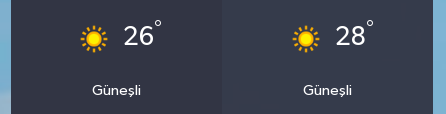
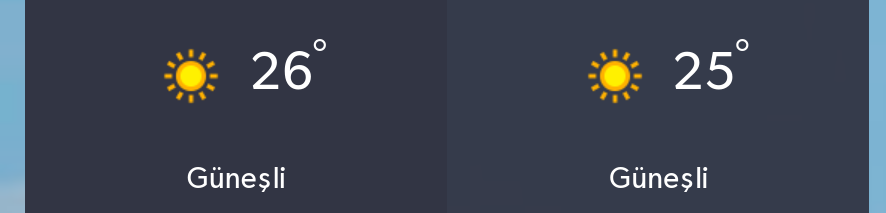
- 28°
+ 25°
